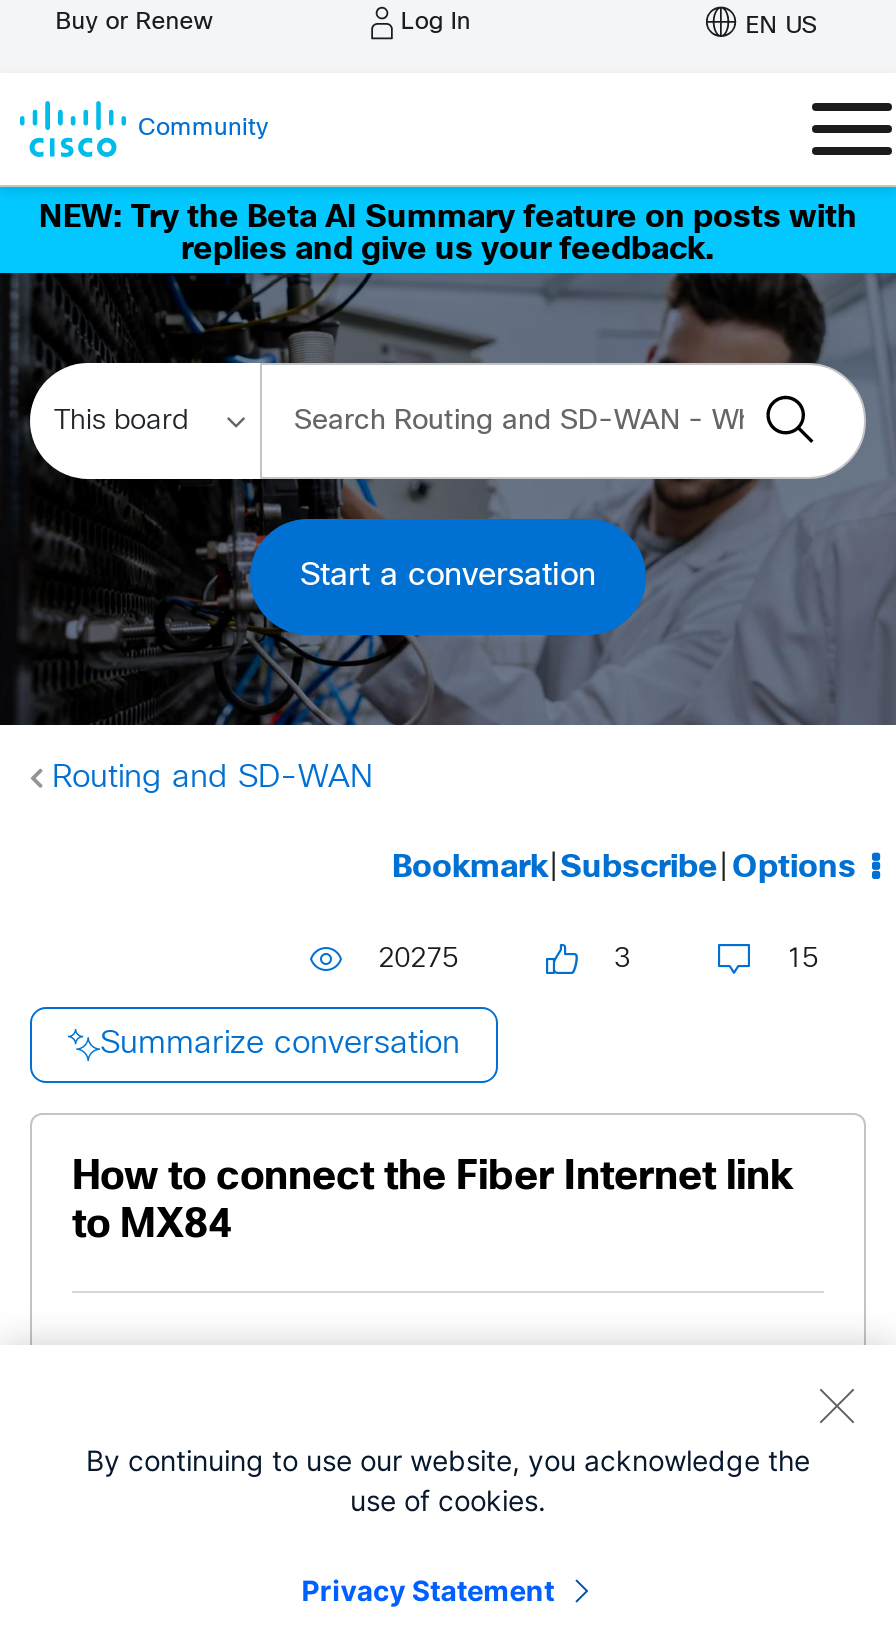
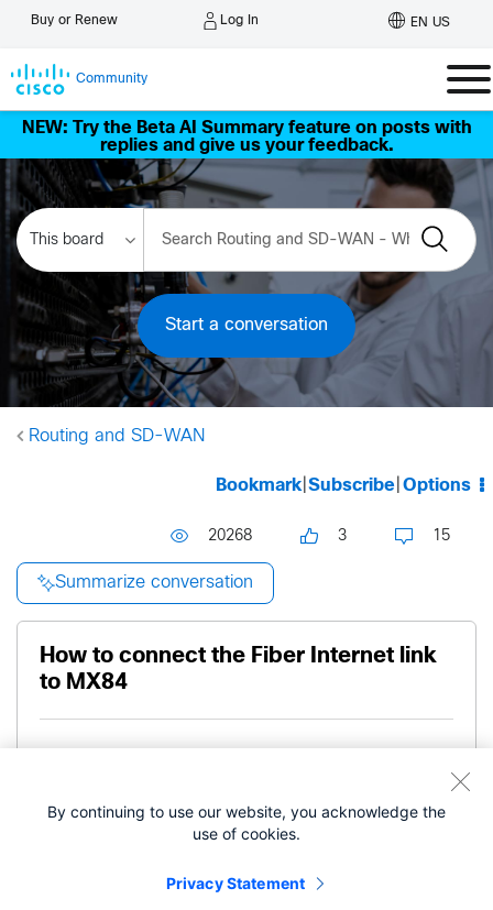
- 20275
+ 20268
